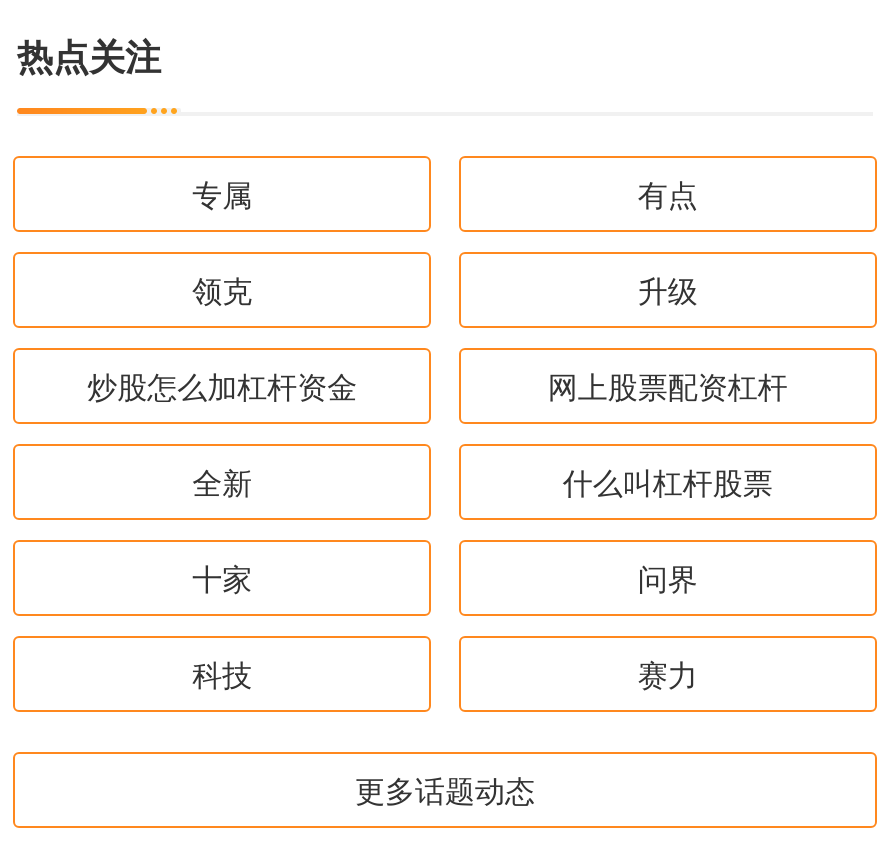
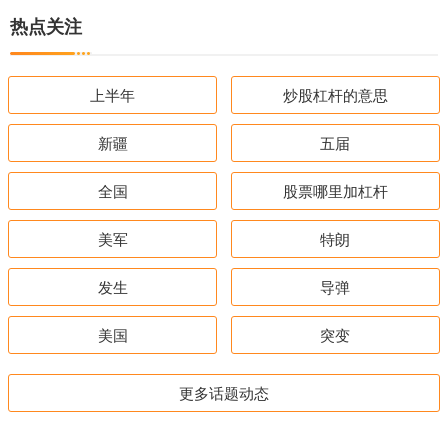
- 专属
- 有点
+ 上半年
+ 炒股杠杆的意思

- 领克
- 升级
+ 新疆
+ 五届

- 炒股怎么加杠杆资金
- 网上股票配资杠杆
+ 全国
+ 股票哪里加杠杆

- 全新
- 什么叫杠杆股票
+ 美军
+ 特朗

- 十家
- 问界
+ 发生
+ 导弹

- 科技
- 赛力
+ 美国
+ 突变
